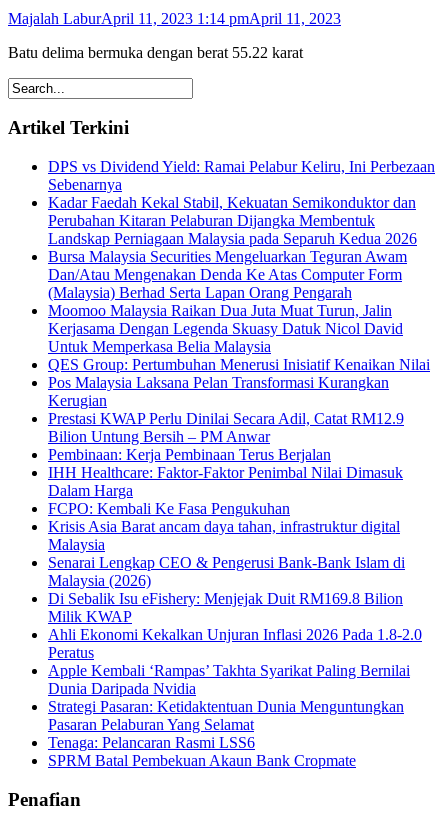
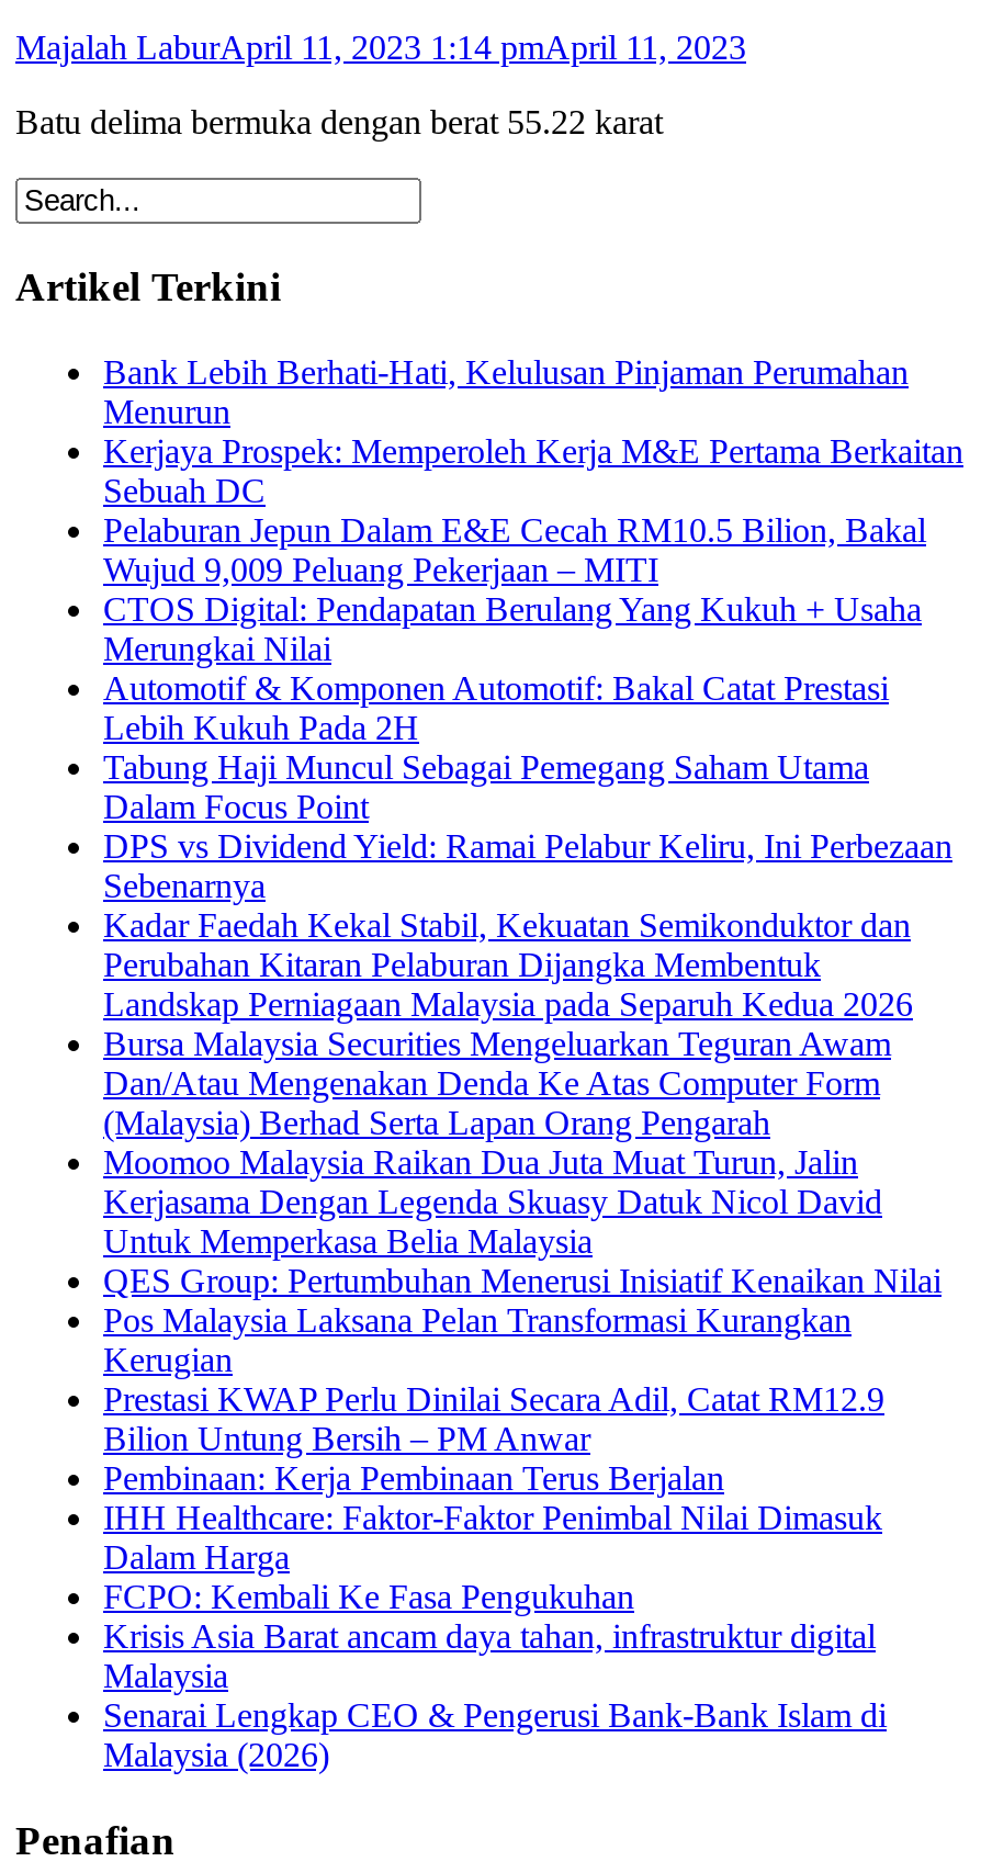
+ Bank Lebih Berhati-Hati, Kelulusan Pinjaman Perumahan
+ Menurun
+ Kerjaya Prospek: Memperoleh Kerja M&E Pertama Berkaitan
+ Sebuah DC
+ Pelaburan Jepun Dalam E&E Cecah RM10.5 Bilion, Bakal
+ Wujud 9,009 Peluang Pekerjaan – MITI
+ CTOS Digital: Pendapatan Berulang Yang Kukuh + Usaha
+ Merungkai Nilai
+ Automotif & Komponen Automotif: Bakal Catat Prestasi
+ Lebih Kukuh Pada 2H
+ Tabung Haji Muncul Sebagai Pemegang Saham Utama
+ Dalam Focus Point

moved down: DPS vs Dividend Yield: Ramai Pelabur Keliru, Ini Perbezaan | Sebenarnya | Kadar Faedah Kekal Stabil, Kekuatan Semikonduktor dan | ... | Senarai Lengkap CEO & Pengerusi Bank-Bank Islam di | Malaysia (2026)

- Di Sebalik Isu eFishery: Menjejak Duit RM169.8 Bilion
- Milik KWAP
- Ahli Ekonomi Kekalkan Unjuran Inflasi 2026 Pada 1.8-2.0
- Peratus
- Apple Kembali ‘Rampas’ Takhta Syarikat Paling Bernilai
- Dunia Daripada Nvidia
- Strategi Pasaran: Ketidaktentuan Dunia Menguntungkan
- Pasaran Pelaburan Yang Selamat
- Tenaga: Pelancaran Rasmi LSS6
- SPRM Batal Pembekuan Akaun Bank Cropmate
